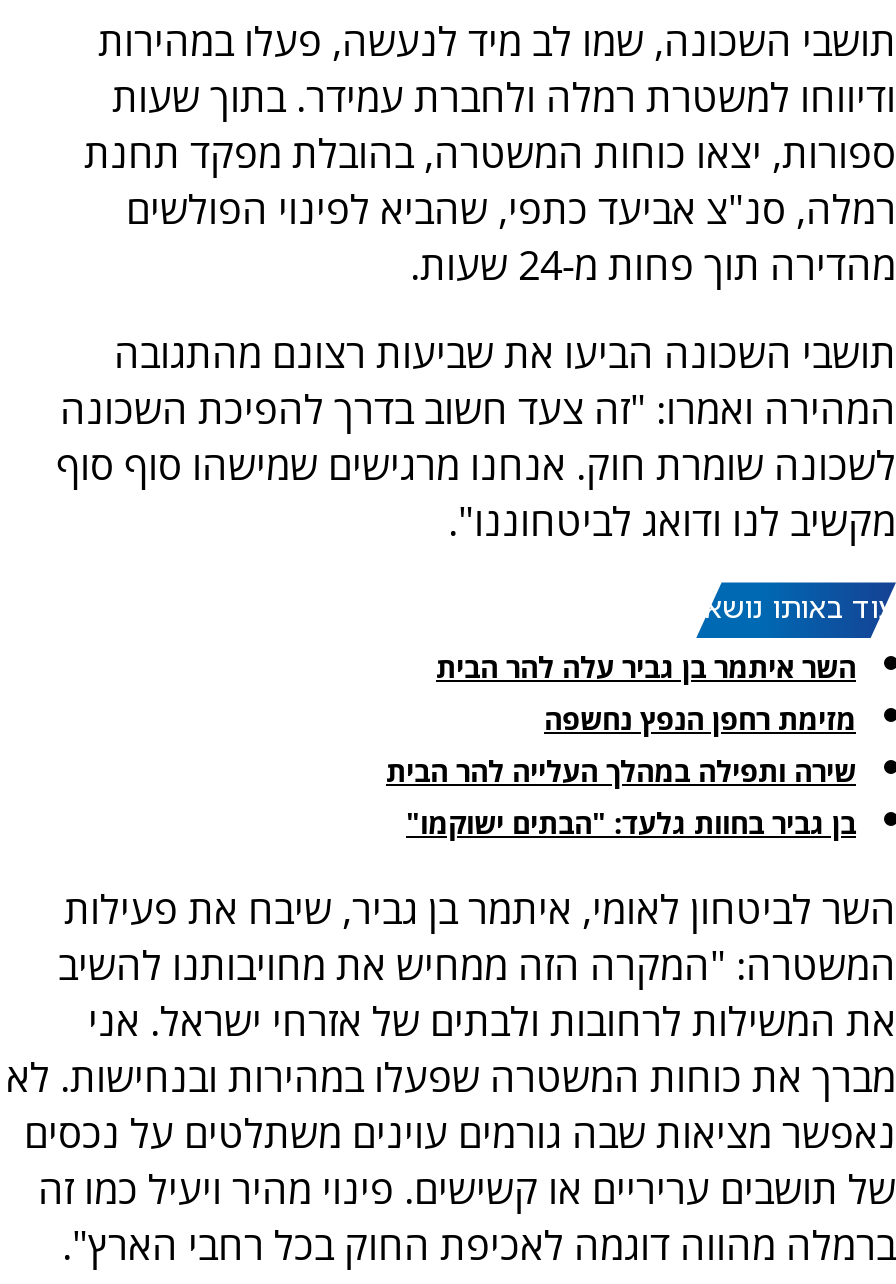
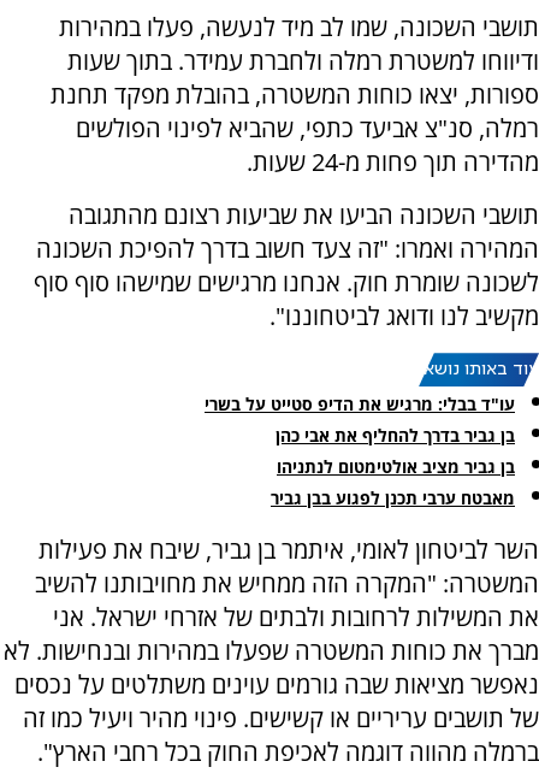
- השר איתמר בן גביר עלה להר הבית
- מזימת רחפן הנפץ נחשפה
- שירה ותפילה במהלך העלייה להר הבית
- בן גביר בחוות גלעד: "הבתים ישוקמו"
+ עו"ד בבלי: מרגיש את הדיפ סטייט על בשרי
+ בן גביר בדרך להחליף את אבי כהן
+ בן גביר מציב אולטימטום לנתניהו
+ מאבטח ערבי תכנן לפגוע בבן גביר
